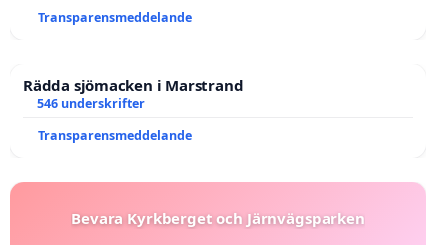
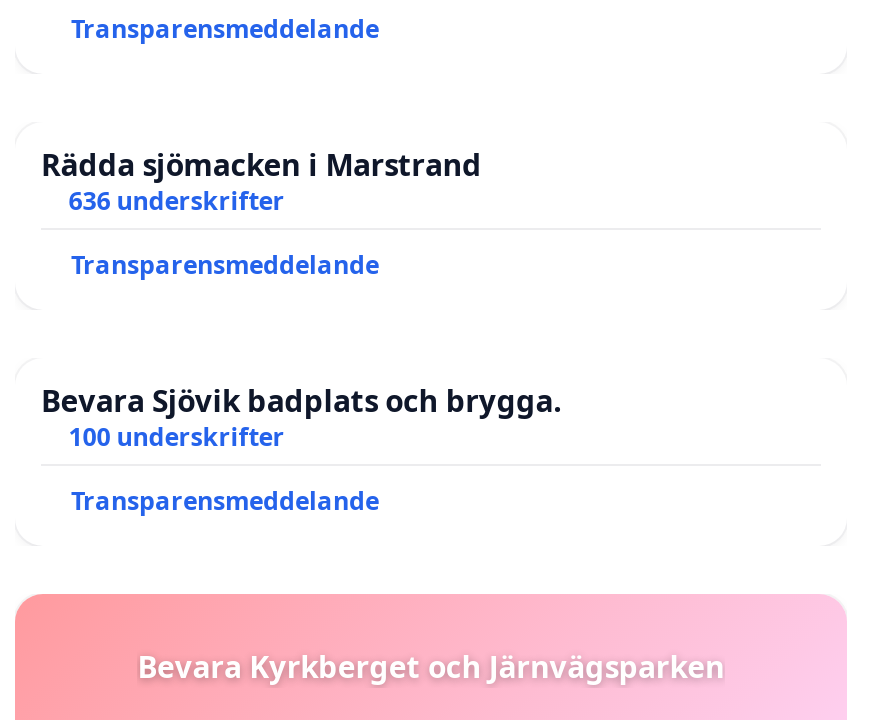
- 546 underskrifter
+ 636 underskrifter
+ Transparensmeddelande
+ Bevara Sjövik badplats och brygga.
+ 100 underskrifter
